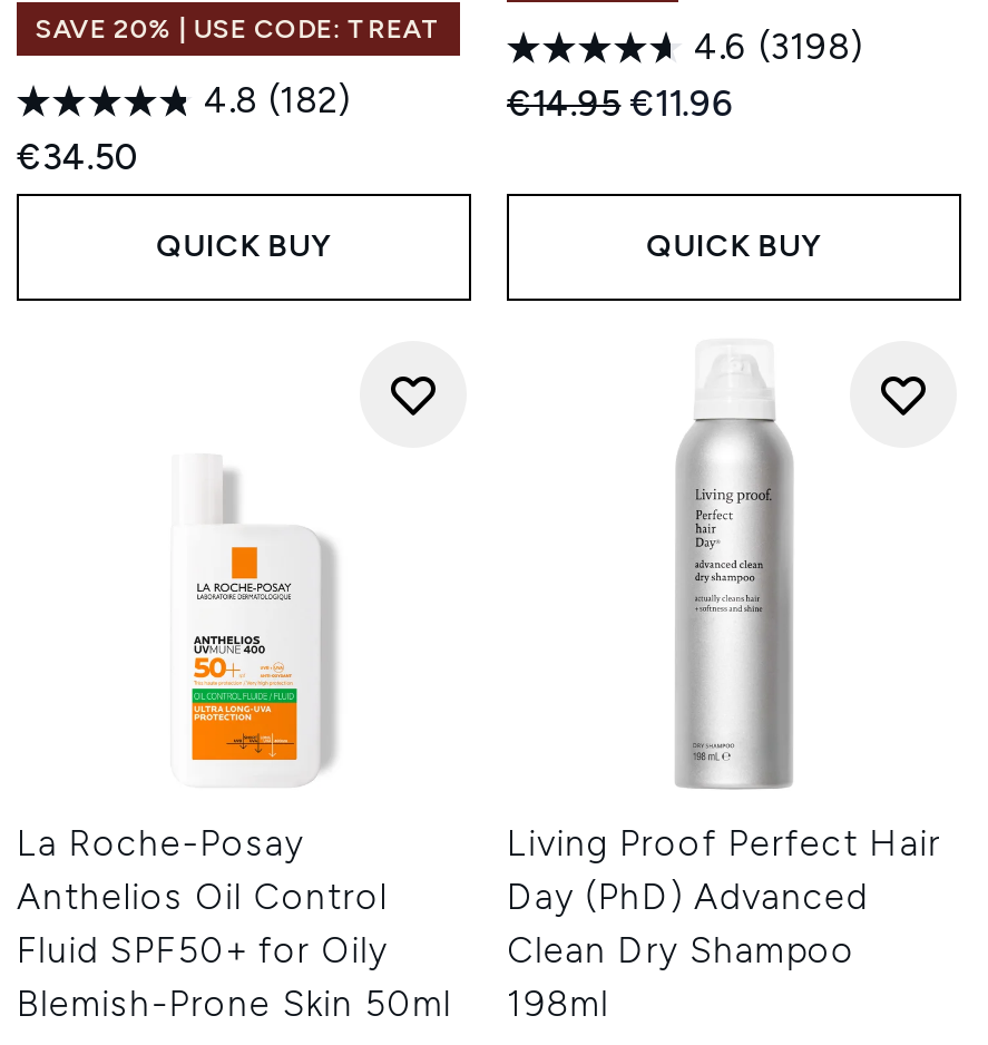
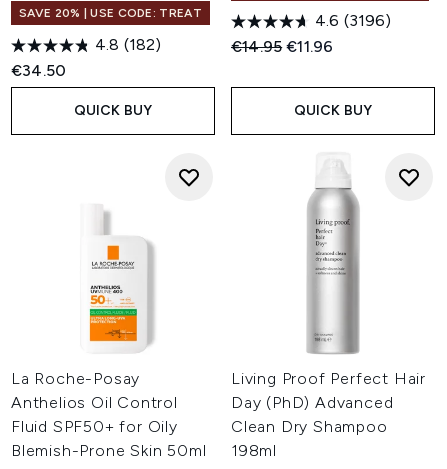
- 4.6 (3198)
+ 4.6 (3196)
